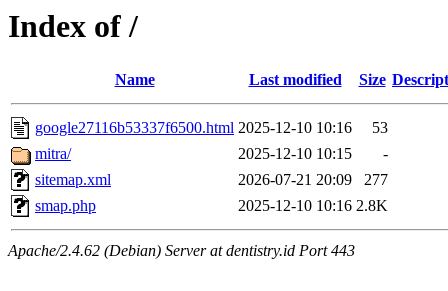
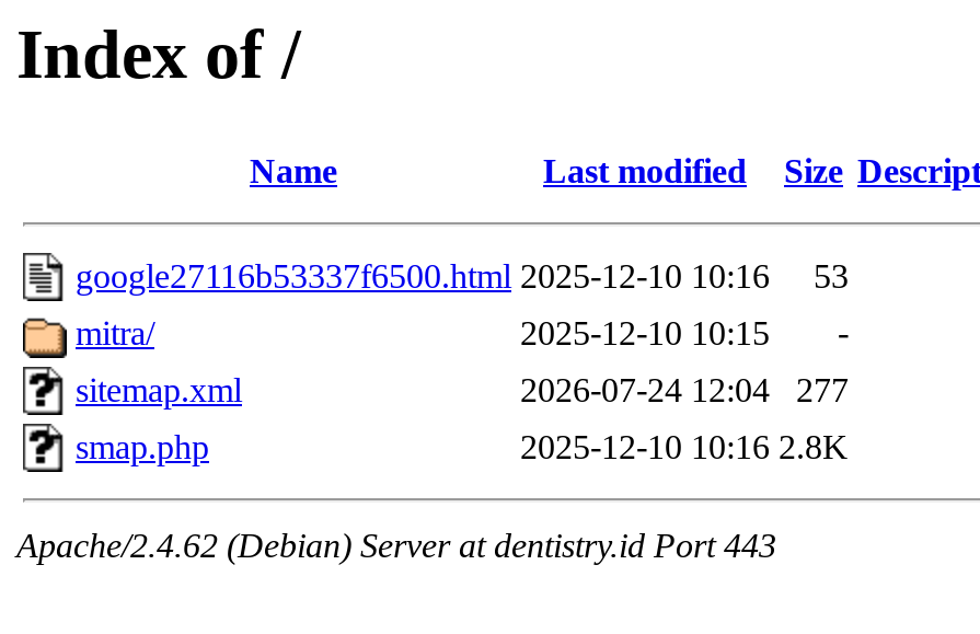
- 2026-07-21 20:09 277
+ 2026-07-24 12:04 277
